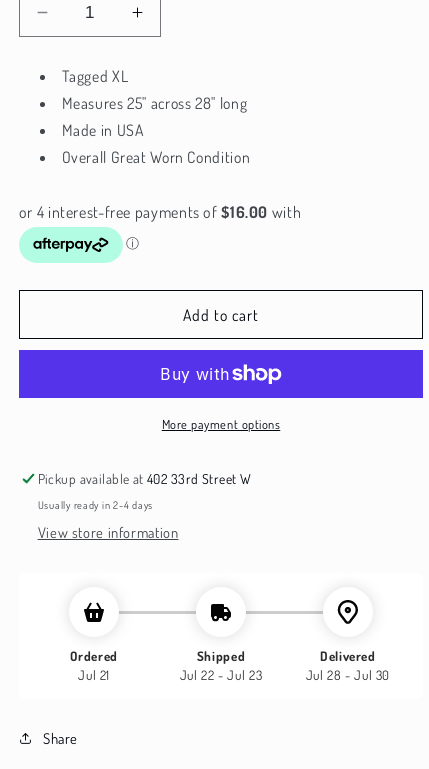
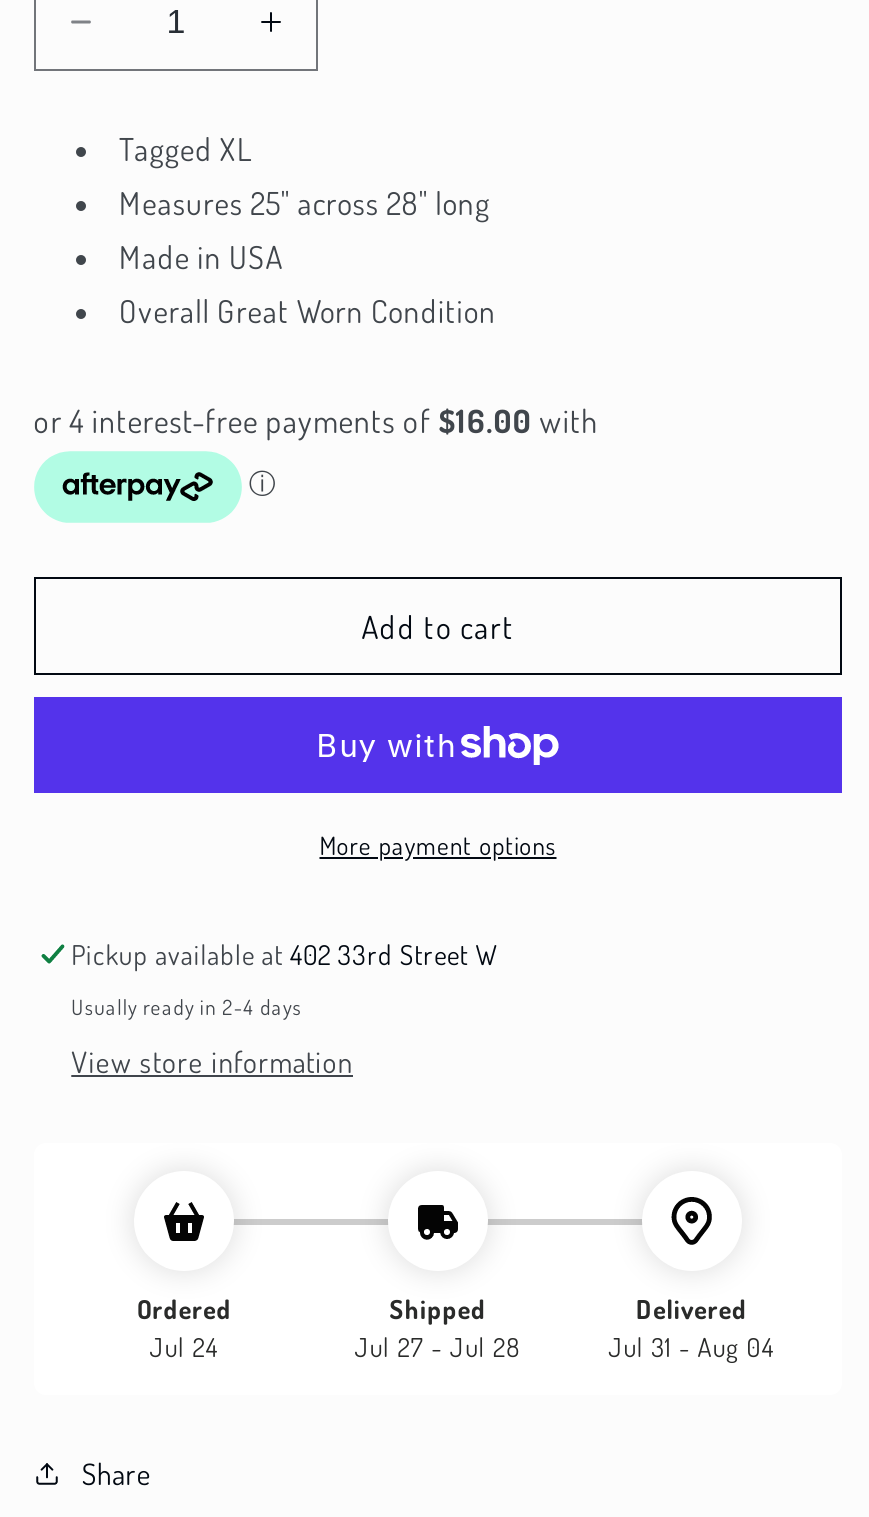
- Jul 21
+ Jul 24

- Jul 22 - Jul 23
+ Jul 27 - Jul 28

- Jul 28 - Jul 30
+ Jul 31 - Aug 04
